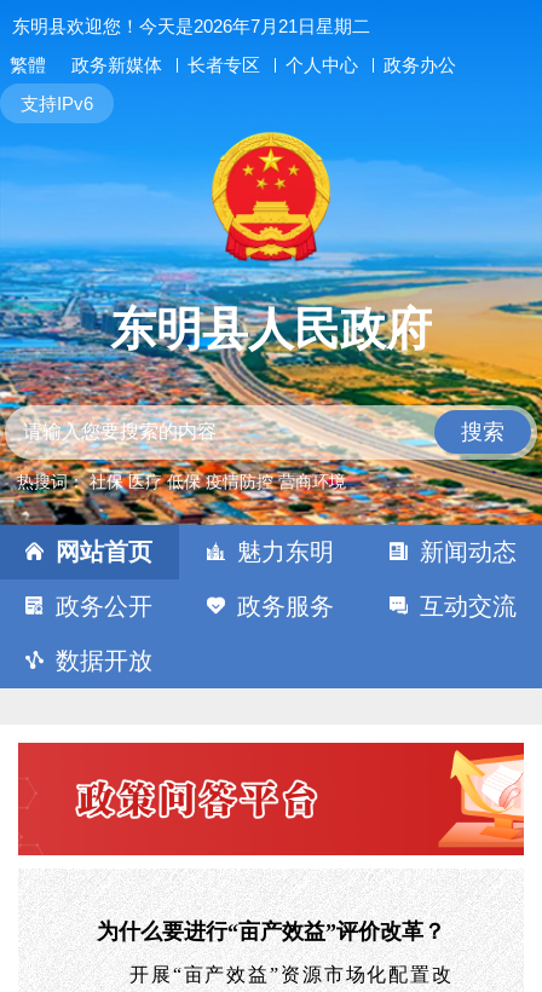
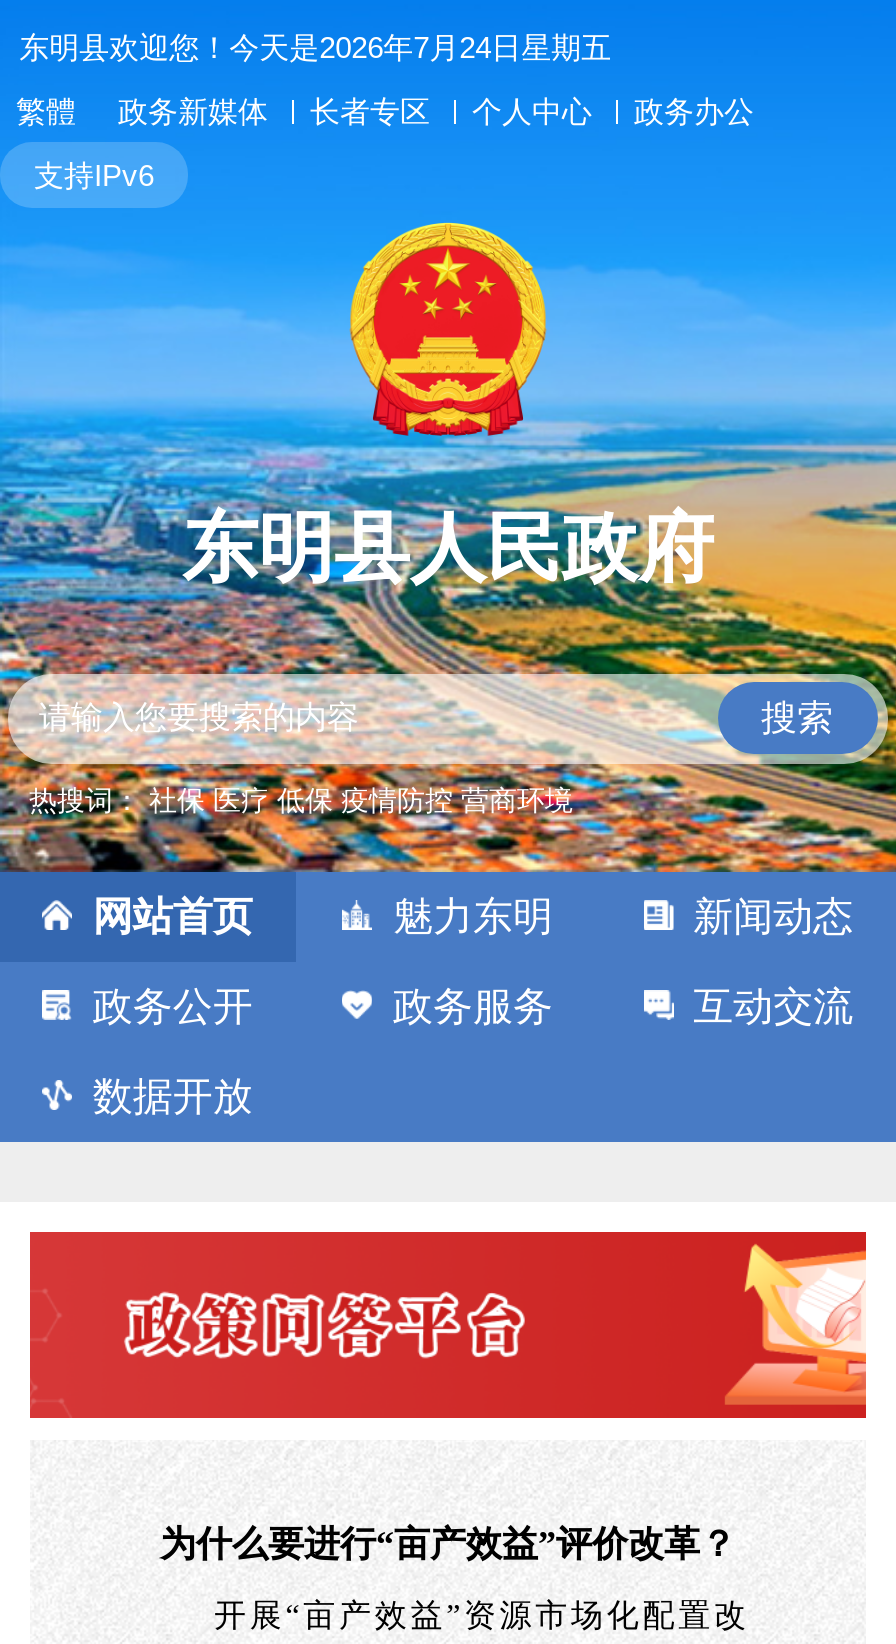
- 东明县欢迎您！今天是2026年7月21日星期二
+ 东明县欢迎您！今天是2026年7月24日星期五
